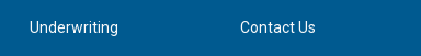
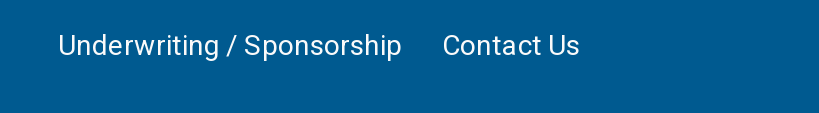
- Underwriting
+ Underwriting / Sponsorship
